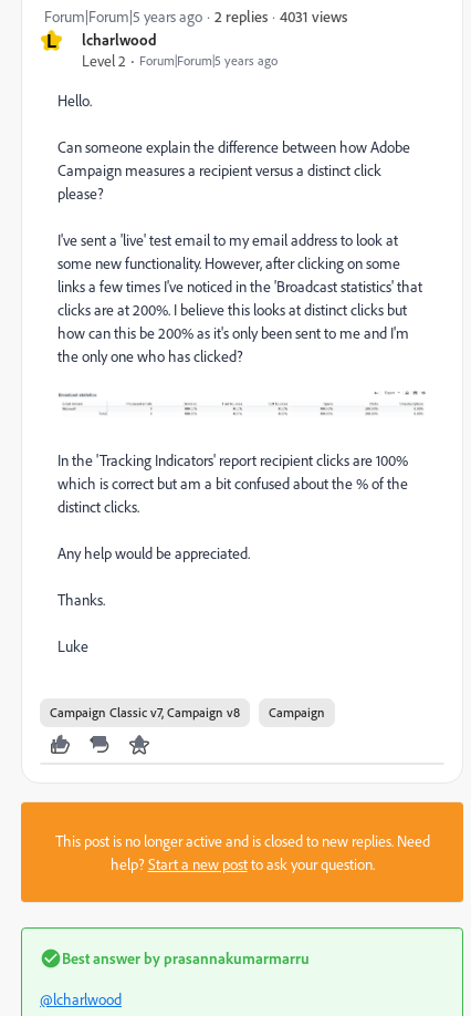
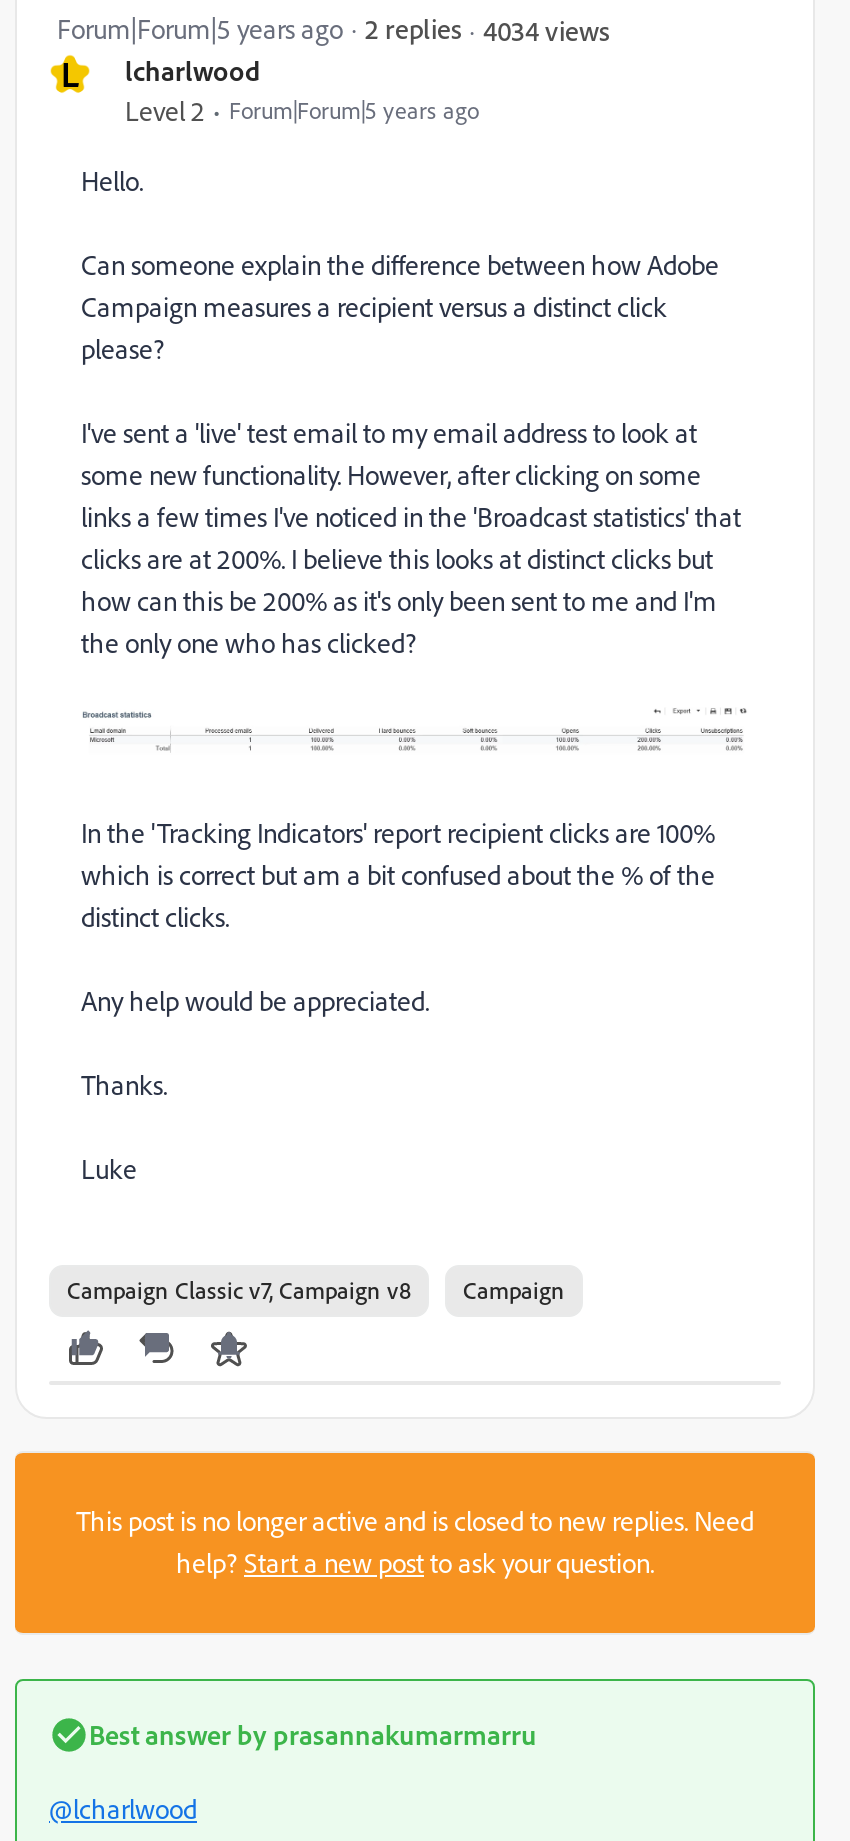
- 4031 views
+ 4034 views
